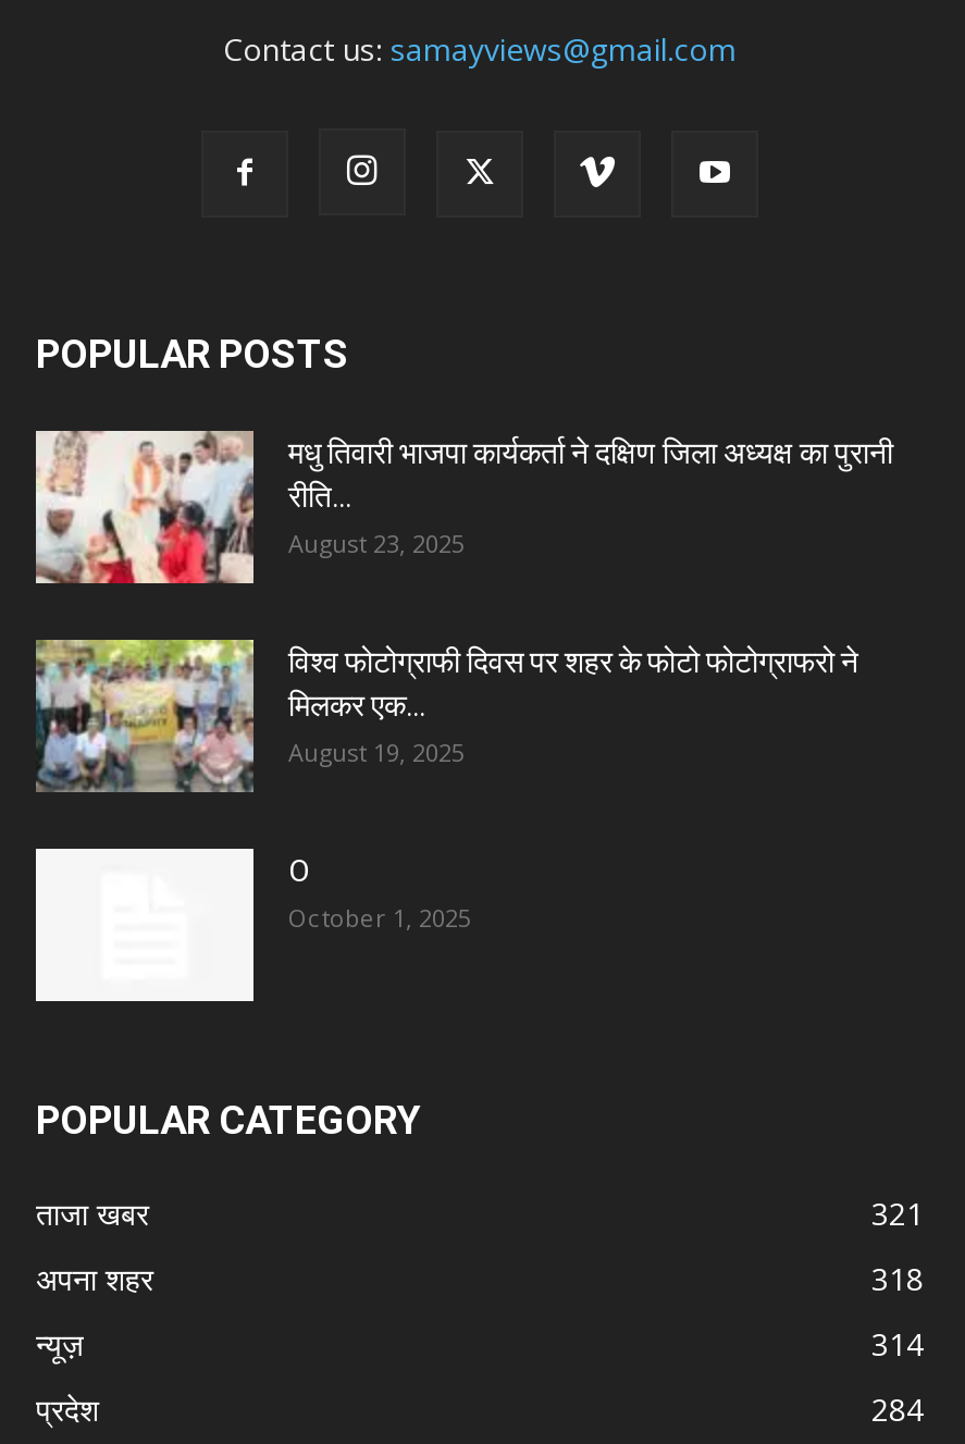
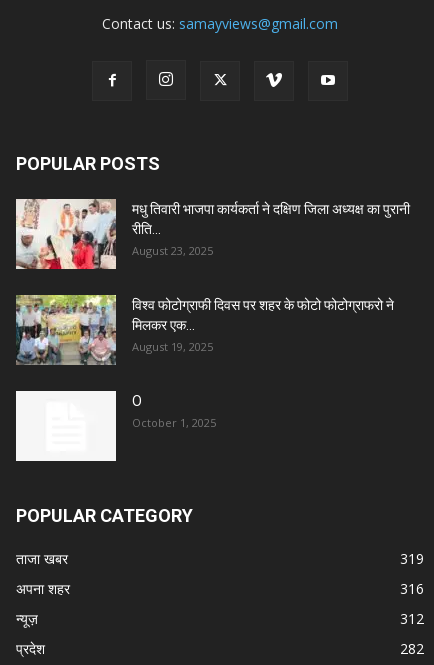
- 321
+ 319

- 318
+ 316

- 314
+ 312

- 284
+ 282
